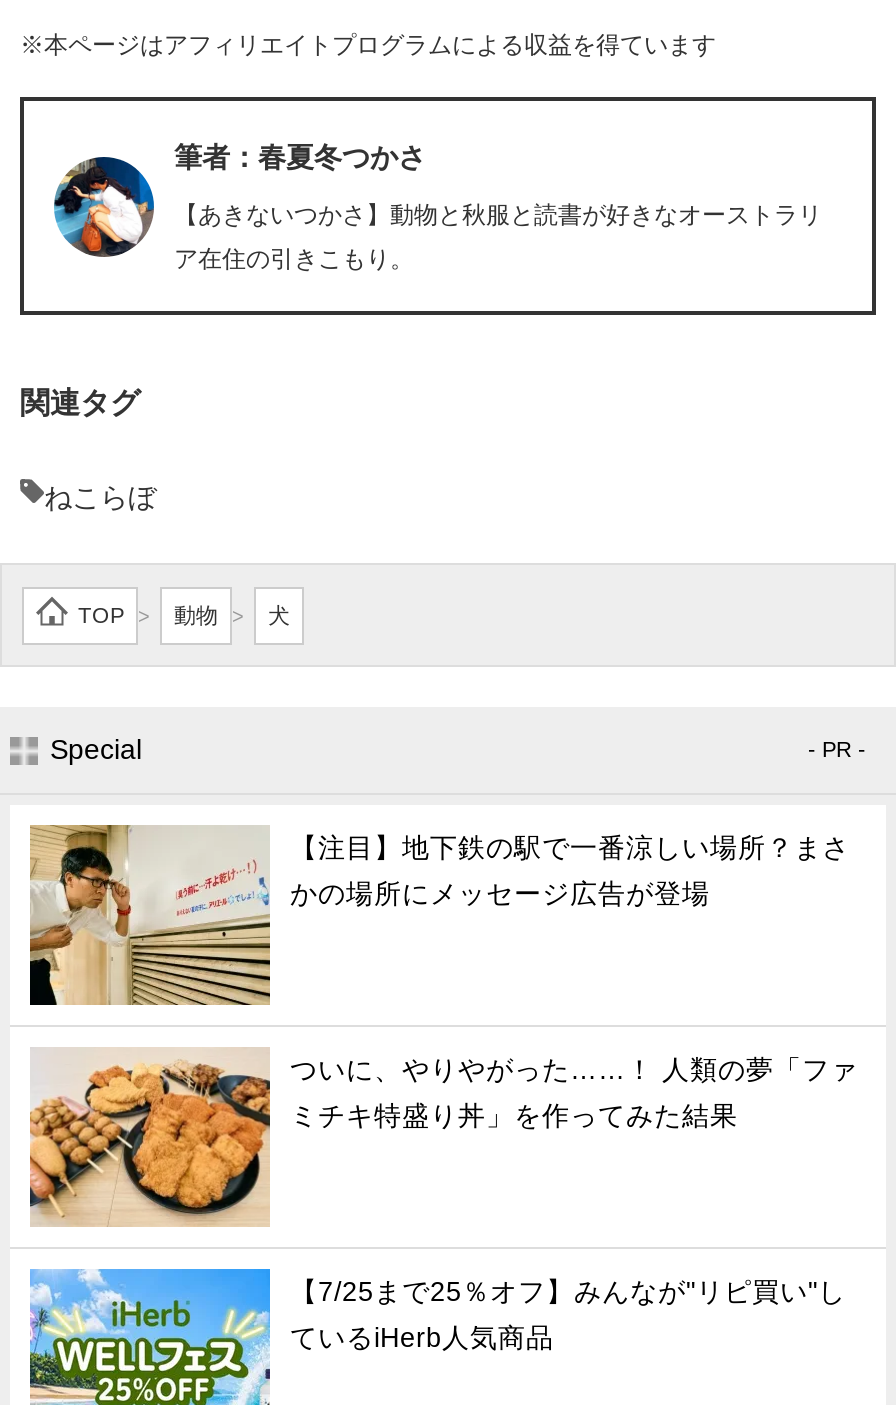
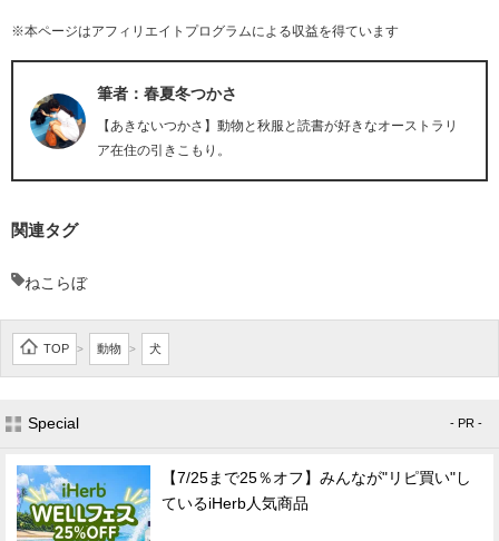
- [image]
- 【注目】地下鉄の駅で一番涼しい場所？まさ
- かの場所にメッセージ広告が登場

- [image]
- ついに、やりやがった……！ 人類の夢「ファ
- ミチキ特盛り丼」を作ってみた結果
